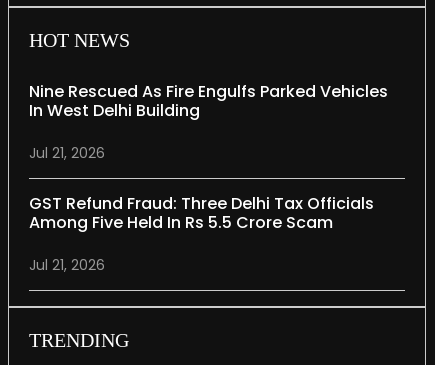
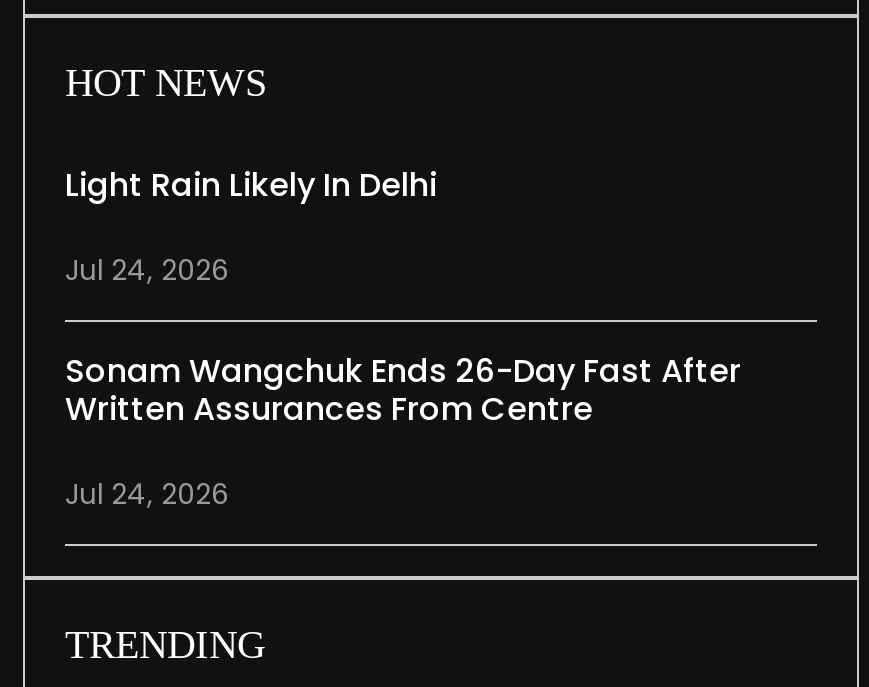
- Nine Rescued As Fire Engulfs Parked Vehicles
- In West Delhi Building
+ Light Rain Likely In Delhi

- Jul 21, 2026
+ Jul 24, 2026

- GST Refund Fraud: Three Delhi Tax Officials
- Among Five Held In Rs 5.5 Crore Scam
+ Sonam Wangchuk Ends 26-Day Fast After
+ Written Assurances From Centre

- Jul 21, 2026
+ Jul 24, 2026
